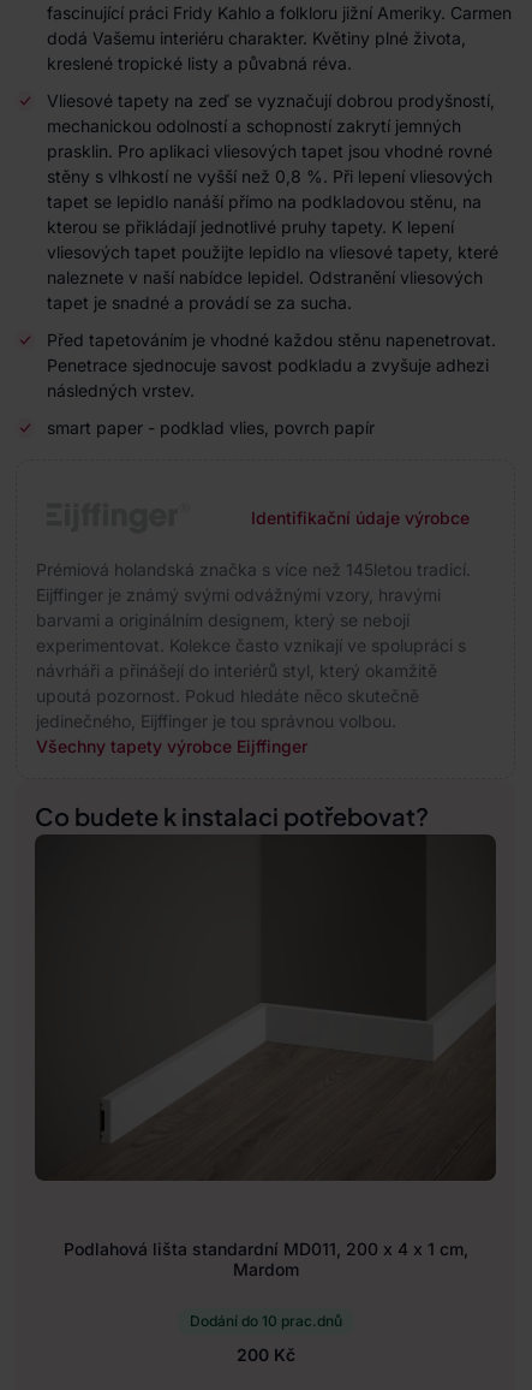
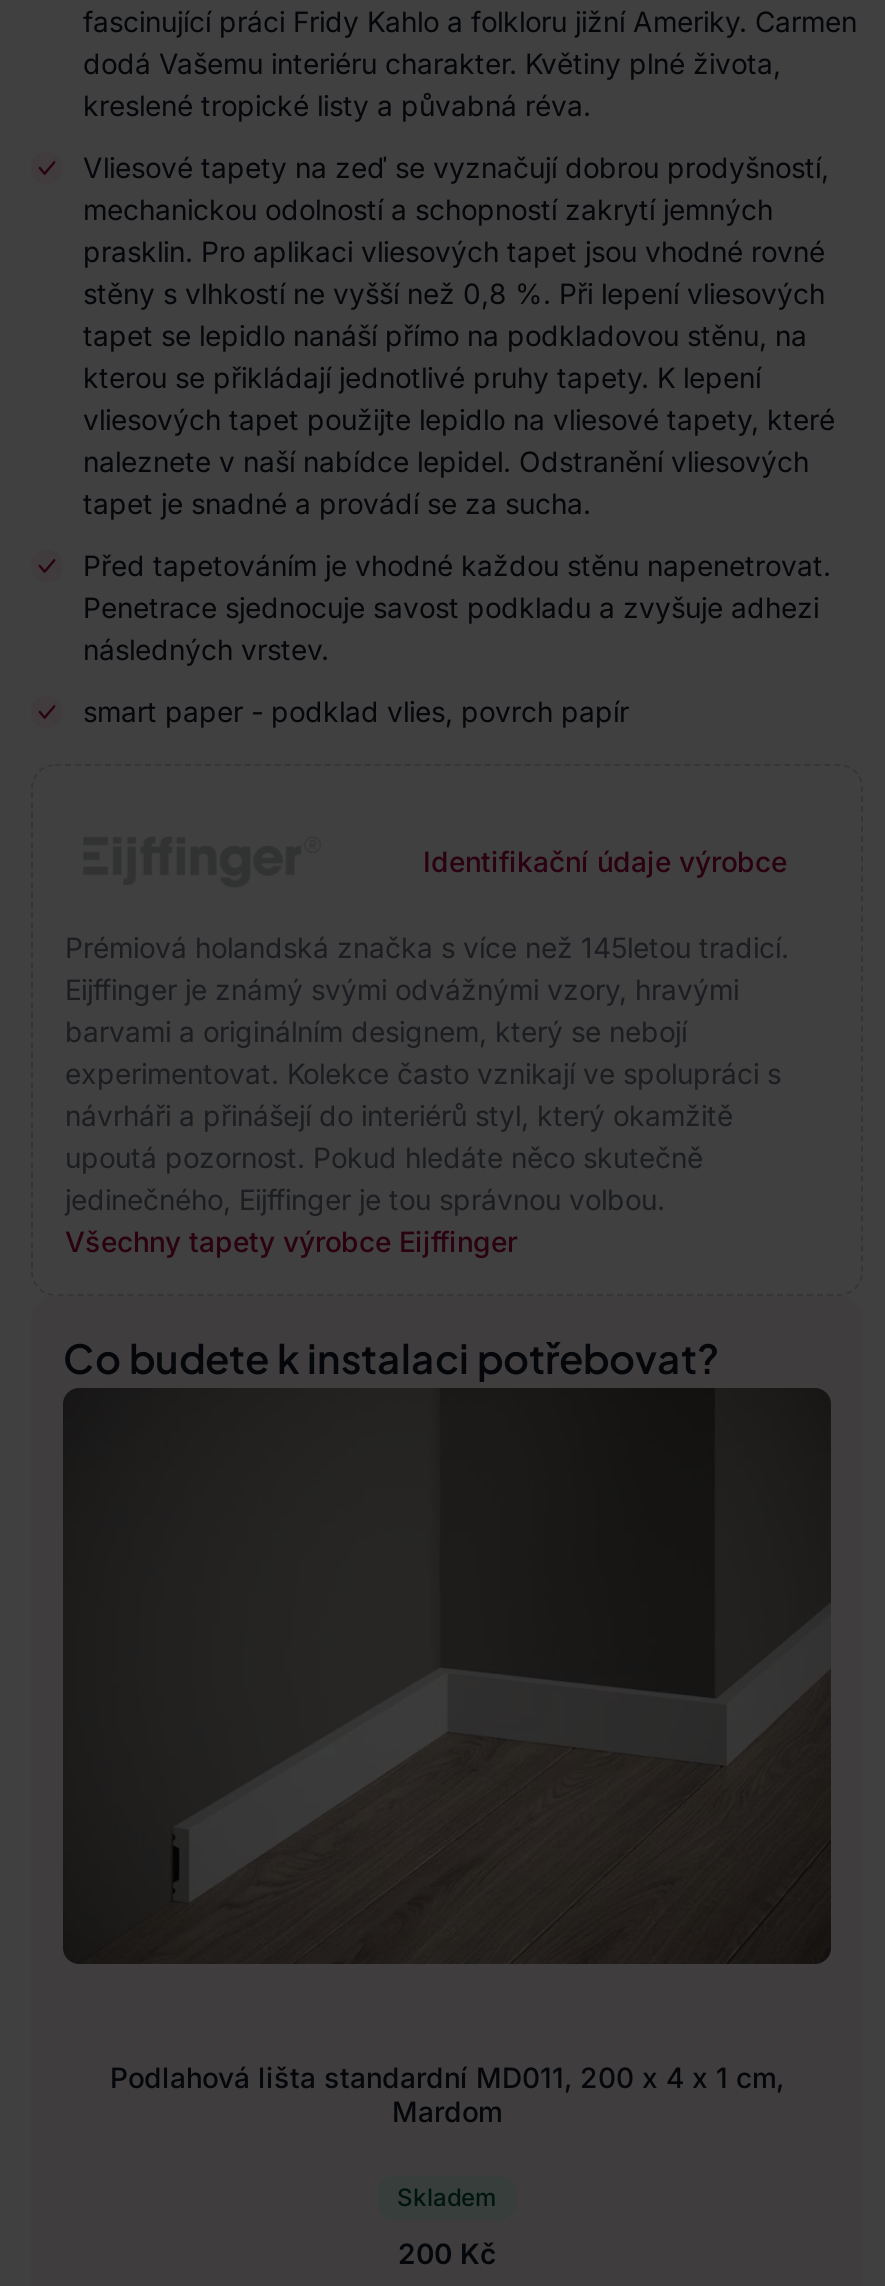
- Dodání do 10 prac.dnů
+ Skladem
